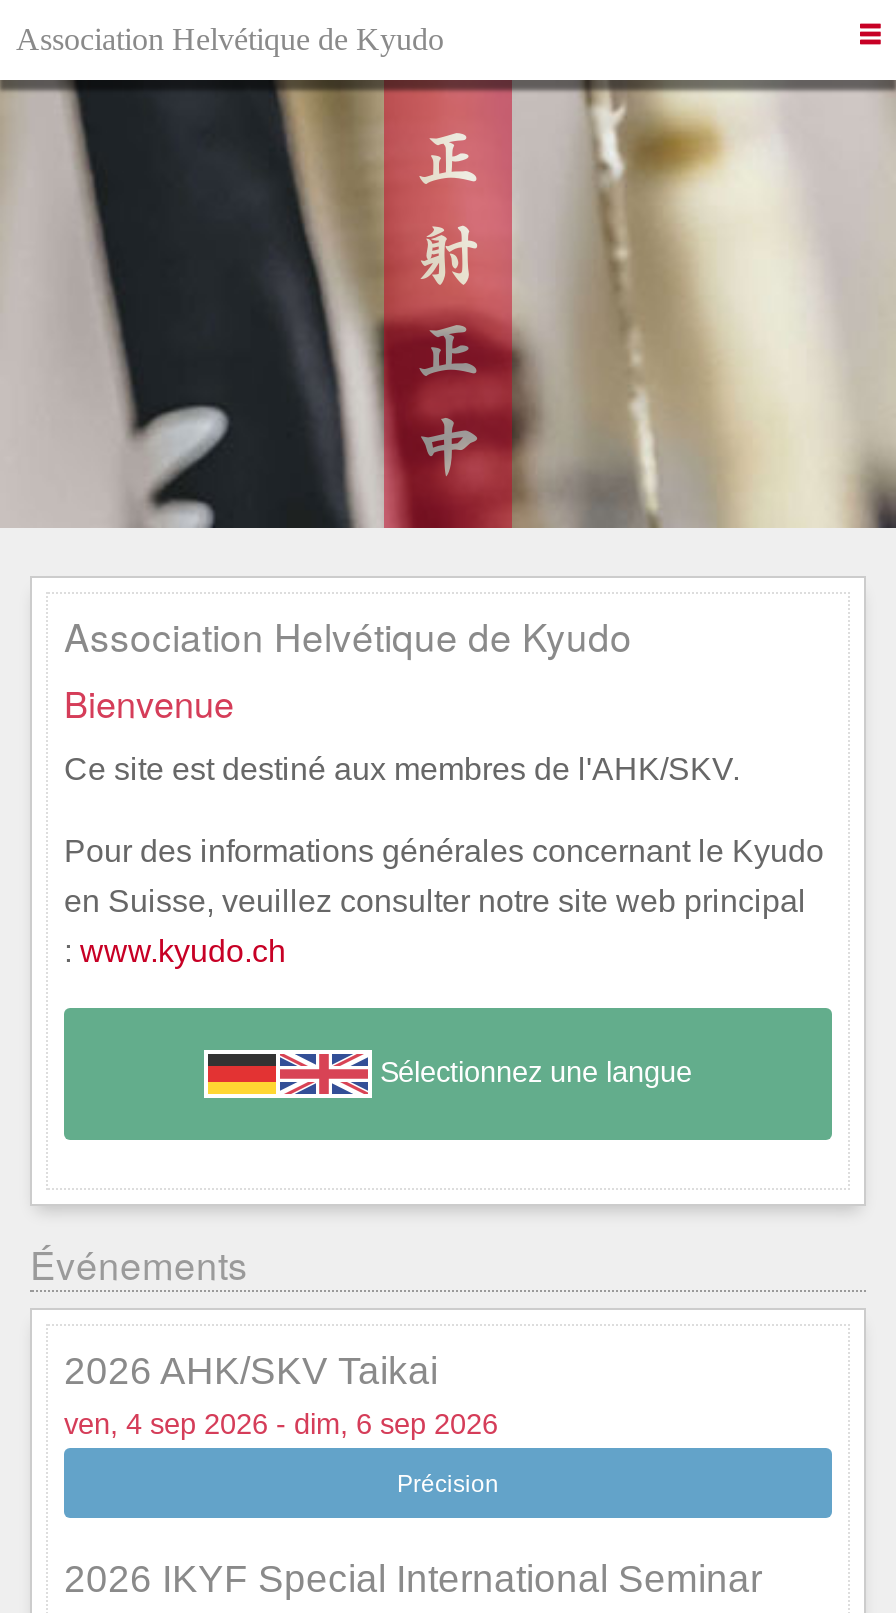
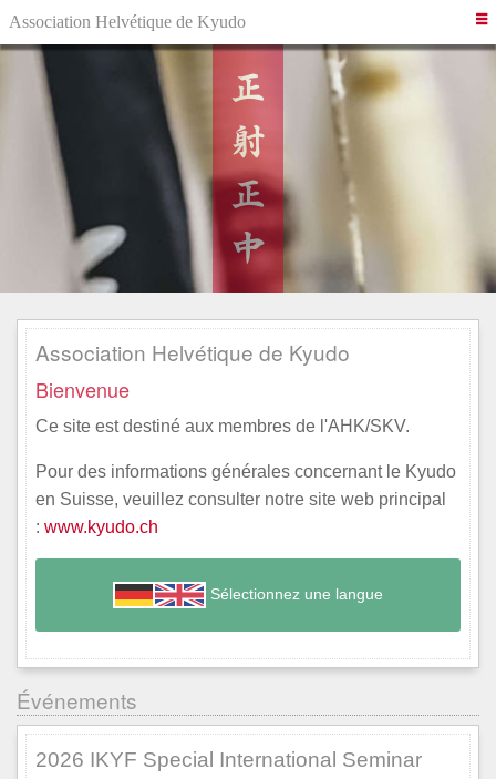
- 2026 AHK/SKV Taikai
- ven, 4 sep 2026 - dim, 6 sep 2026
- Précision
